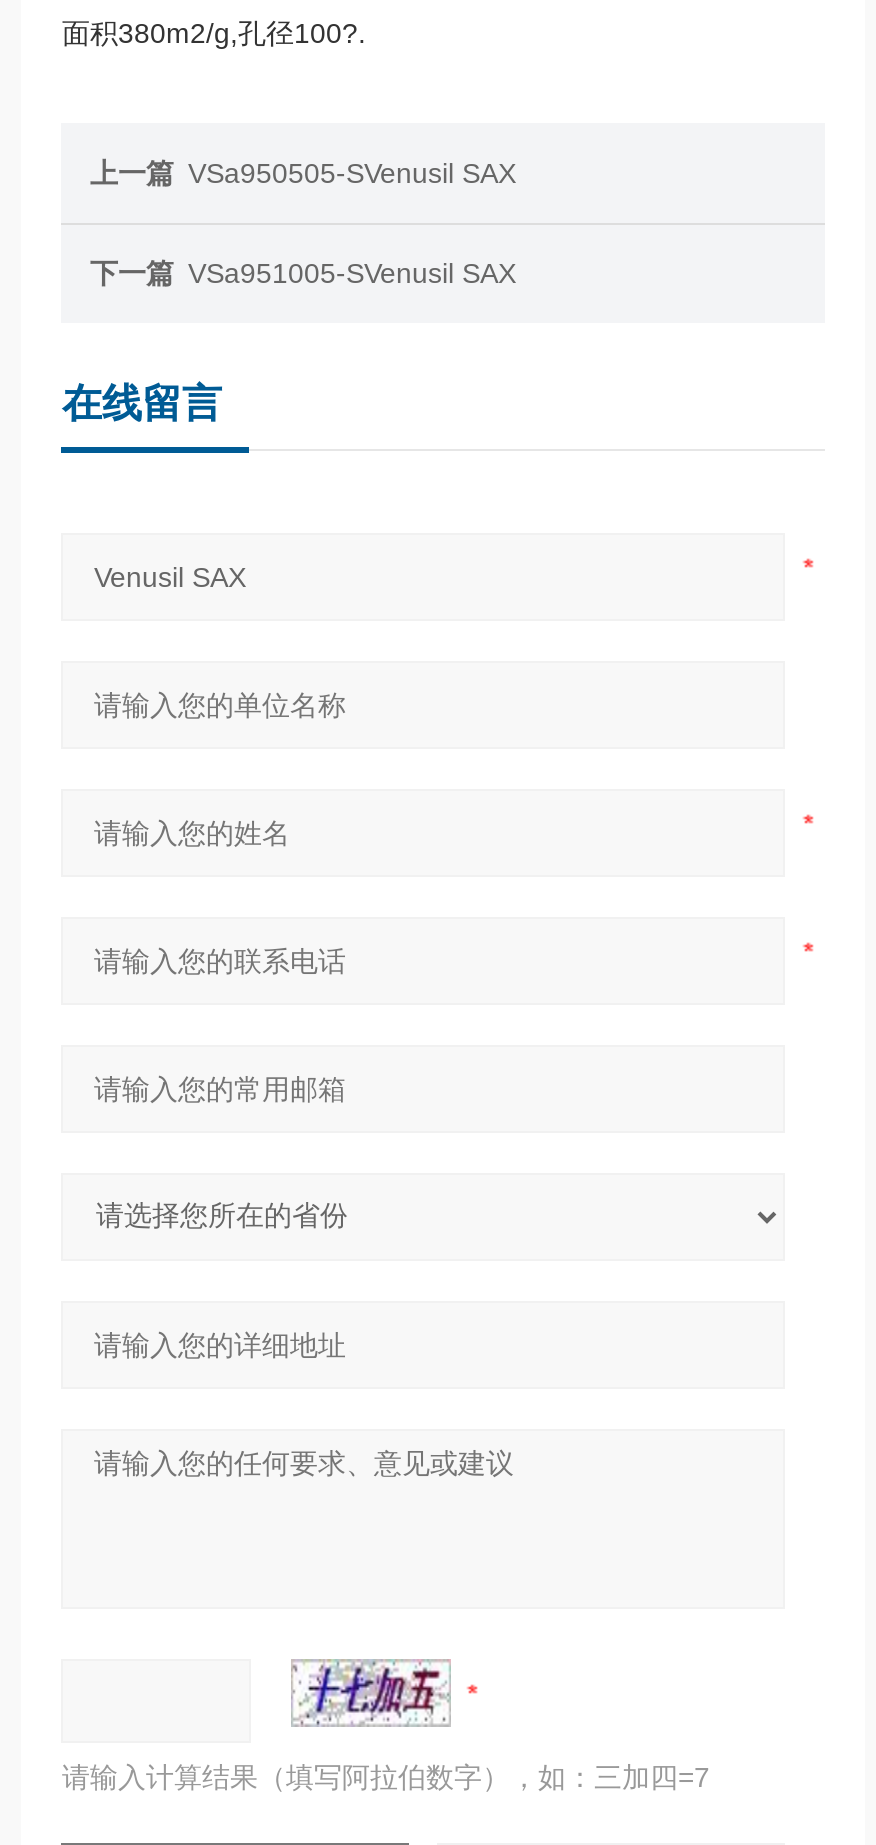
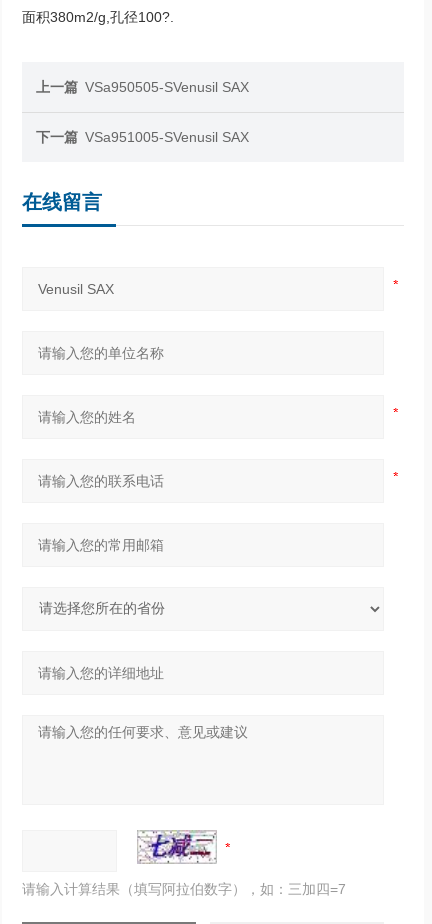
- [image]
+ [image]
